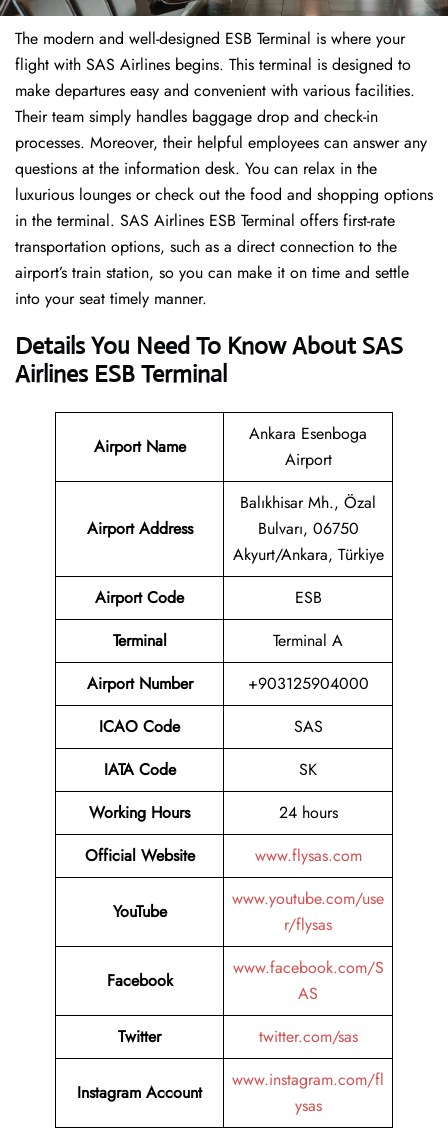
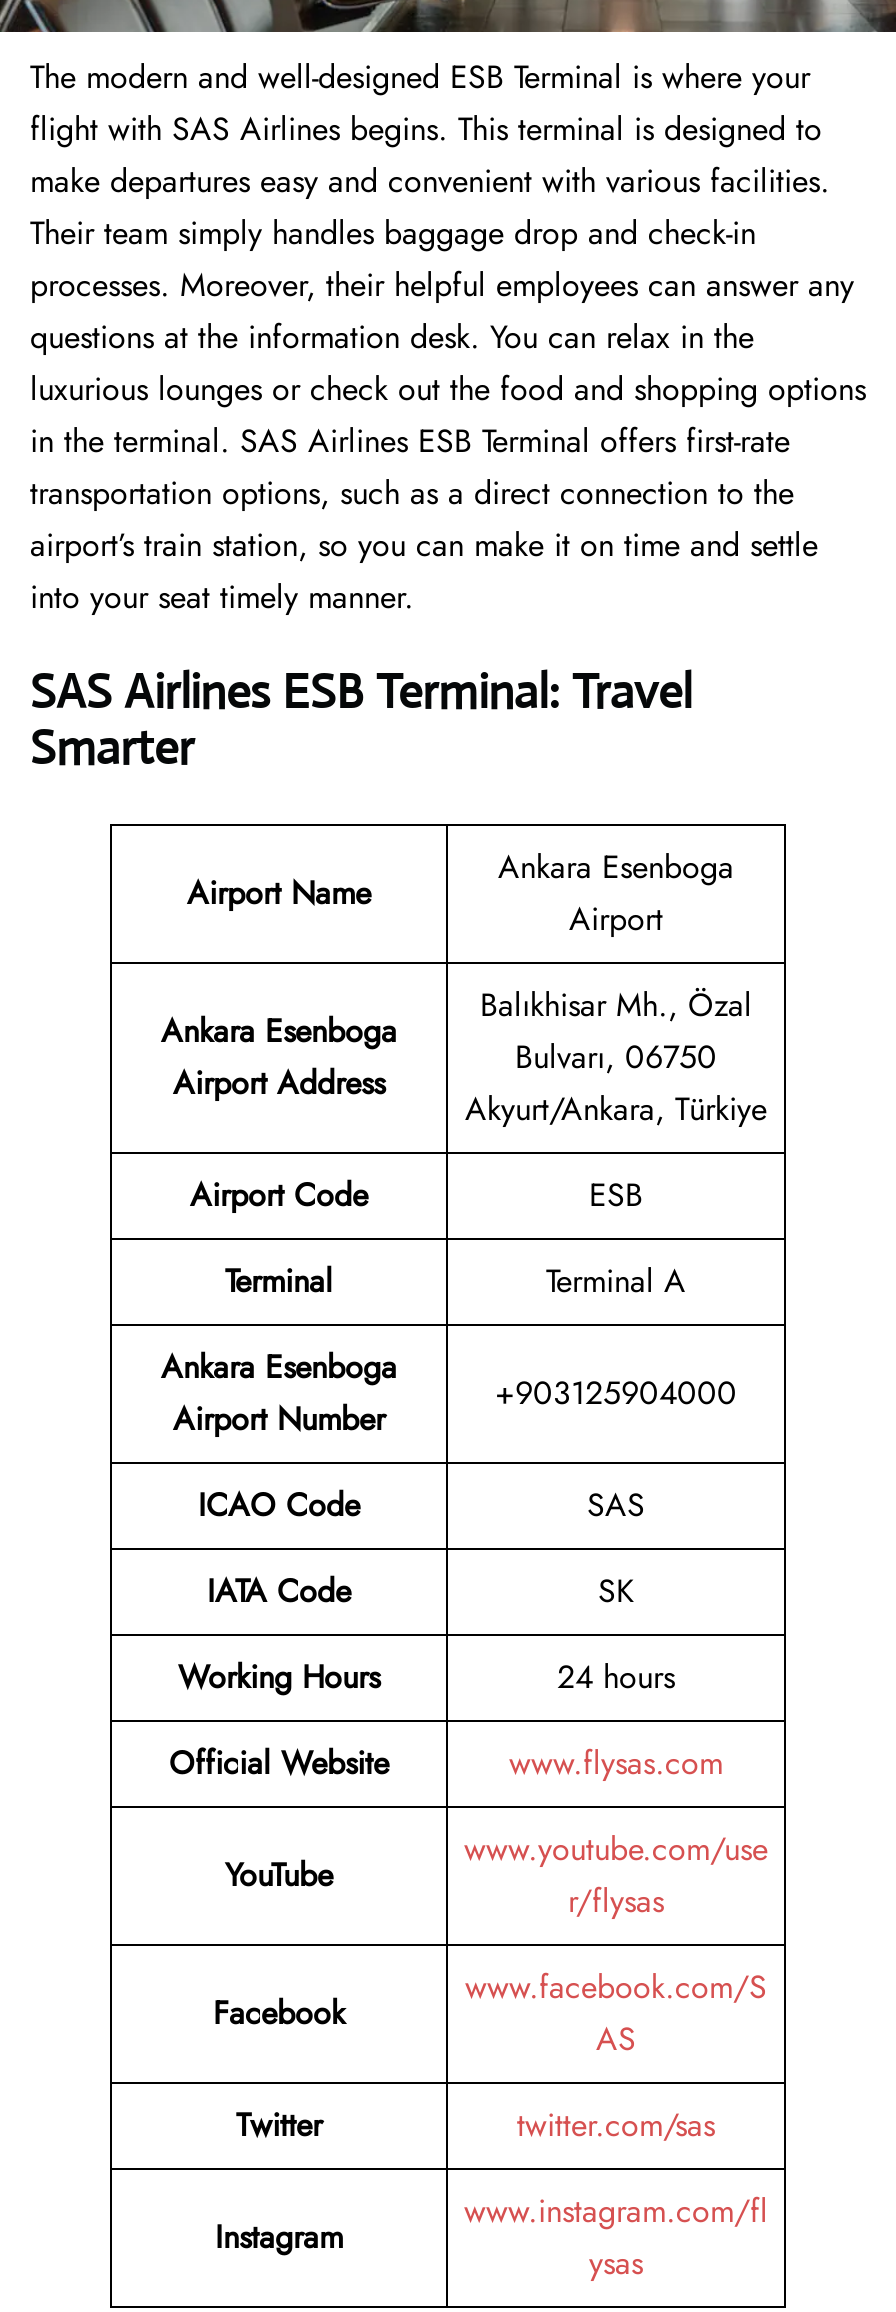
- Details You Need To Know About SAS
- Airlines ESB Terminal
+ SAS Airlines ESB Terminal: Travel
+ Smarter

+ Ankara Esenboga

+ Ankara Esenboga

- Instagram Account
+ Instagram
